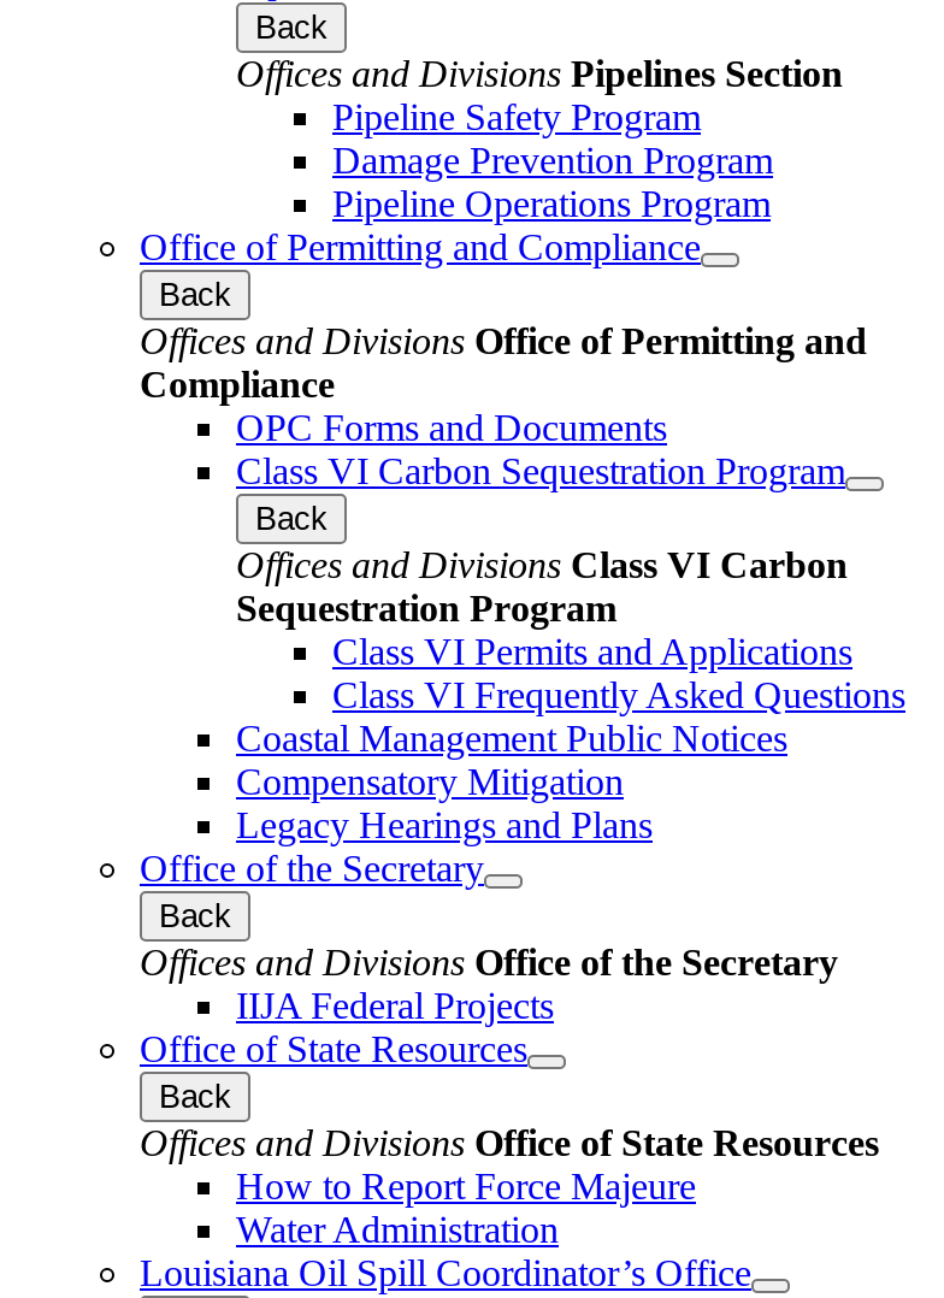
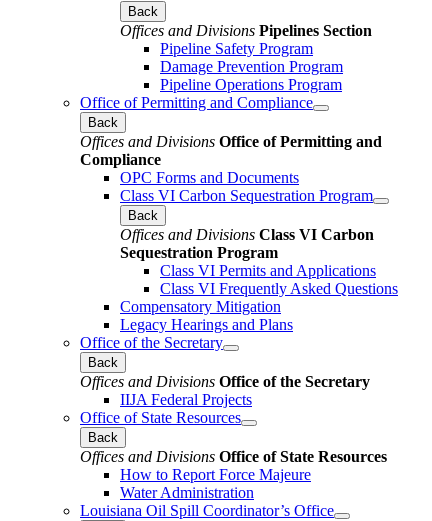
- Coastal Management Public Notices
